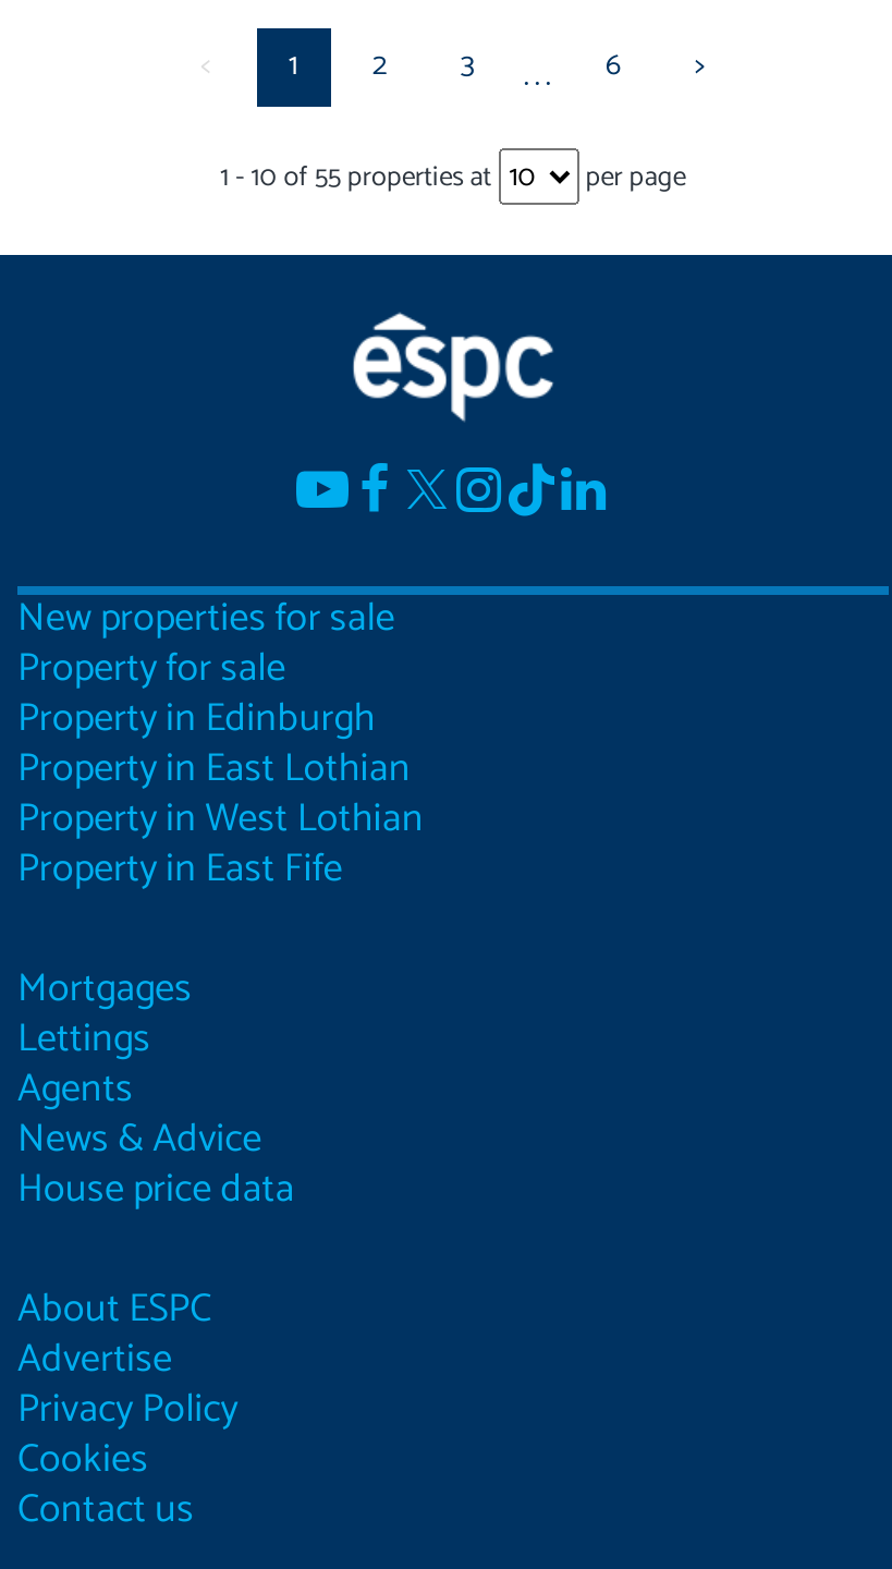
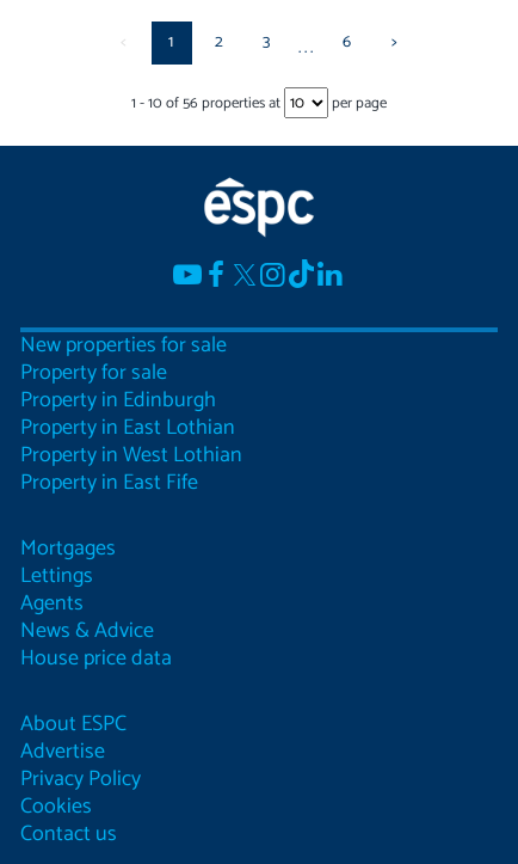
- 1 -10 of 55properties at
+ 1 -10 of 56properties at
